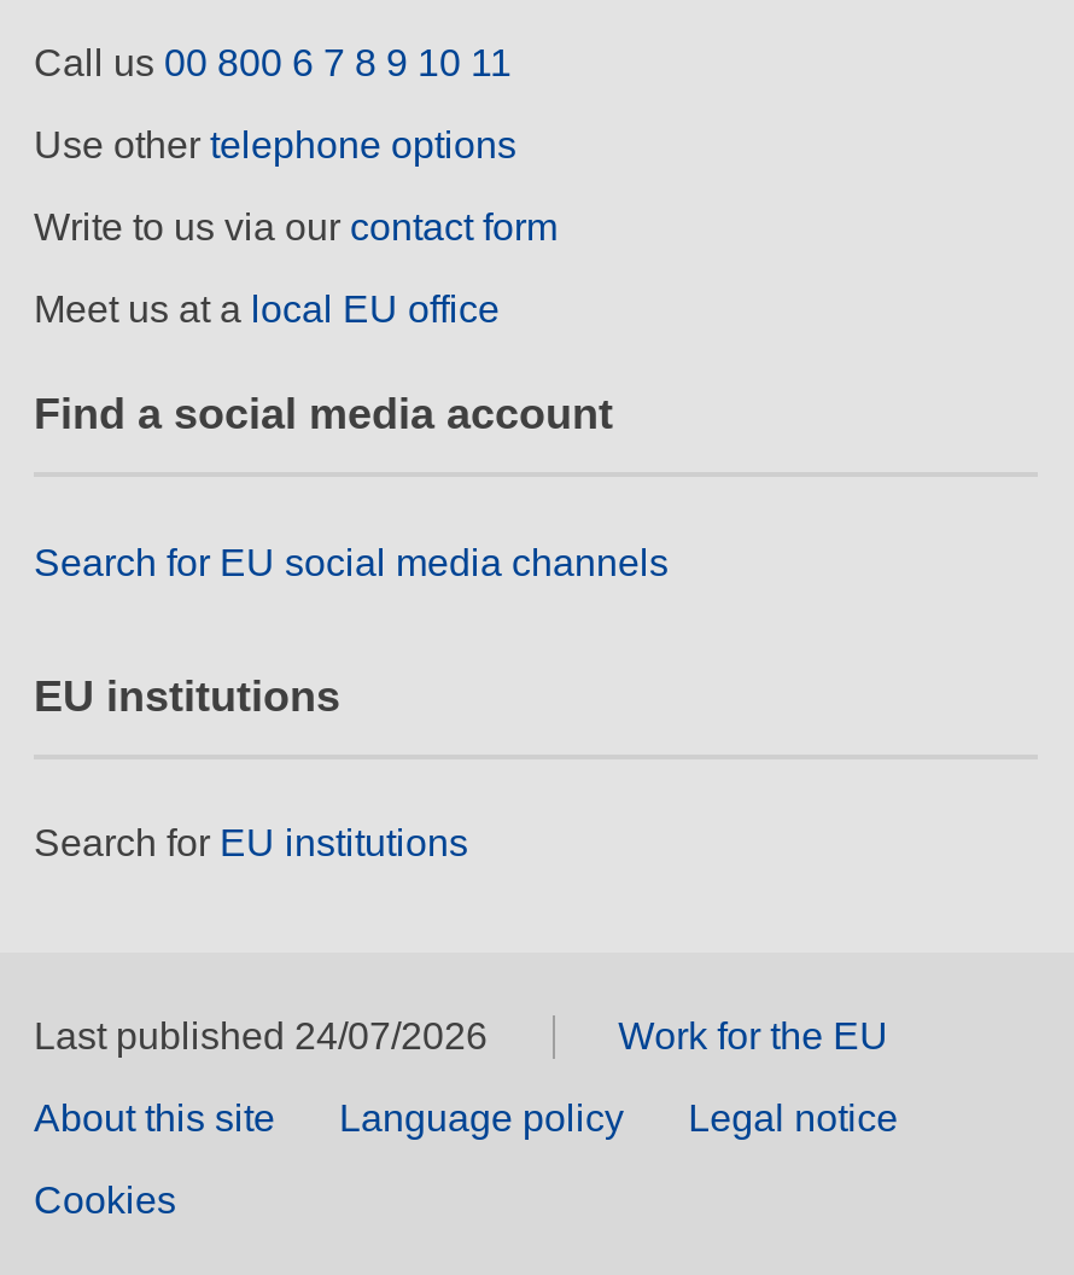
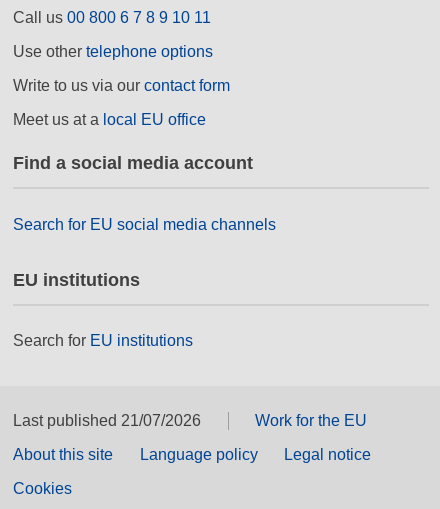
- Last published 24/07/2026
+ Last published 21/07/2026
